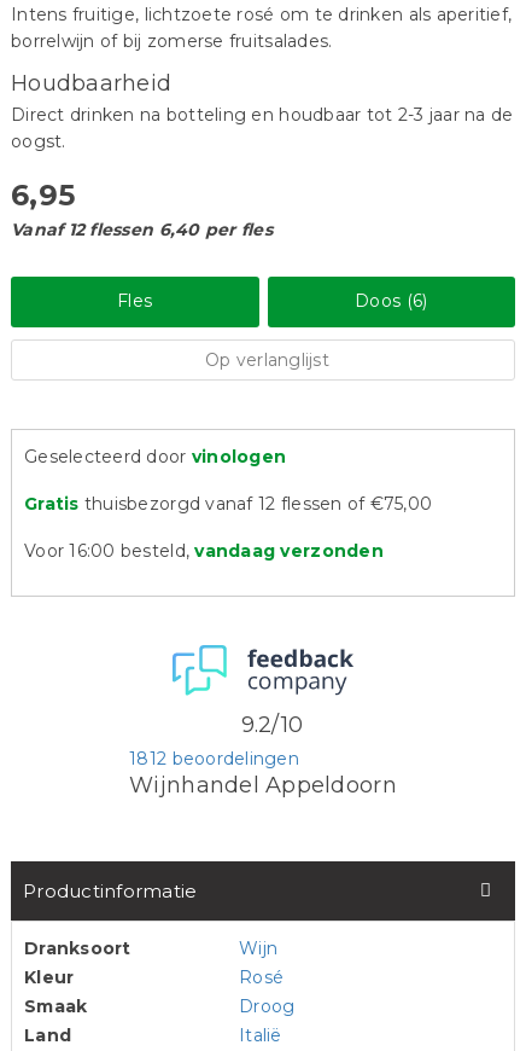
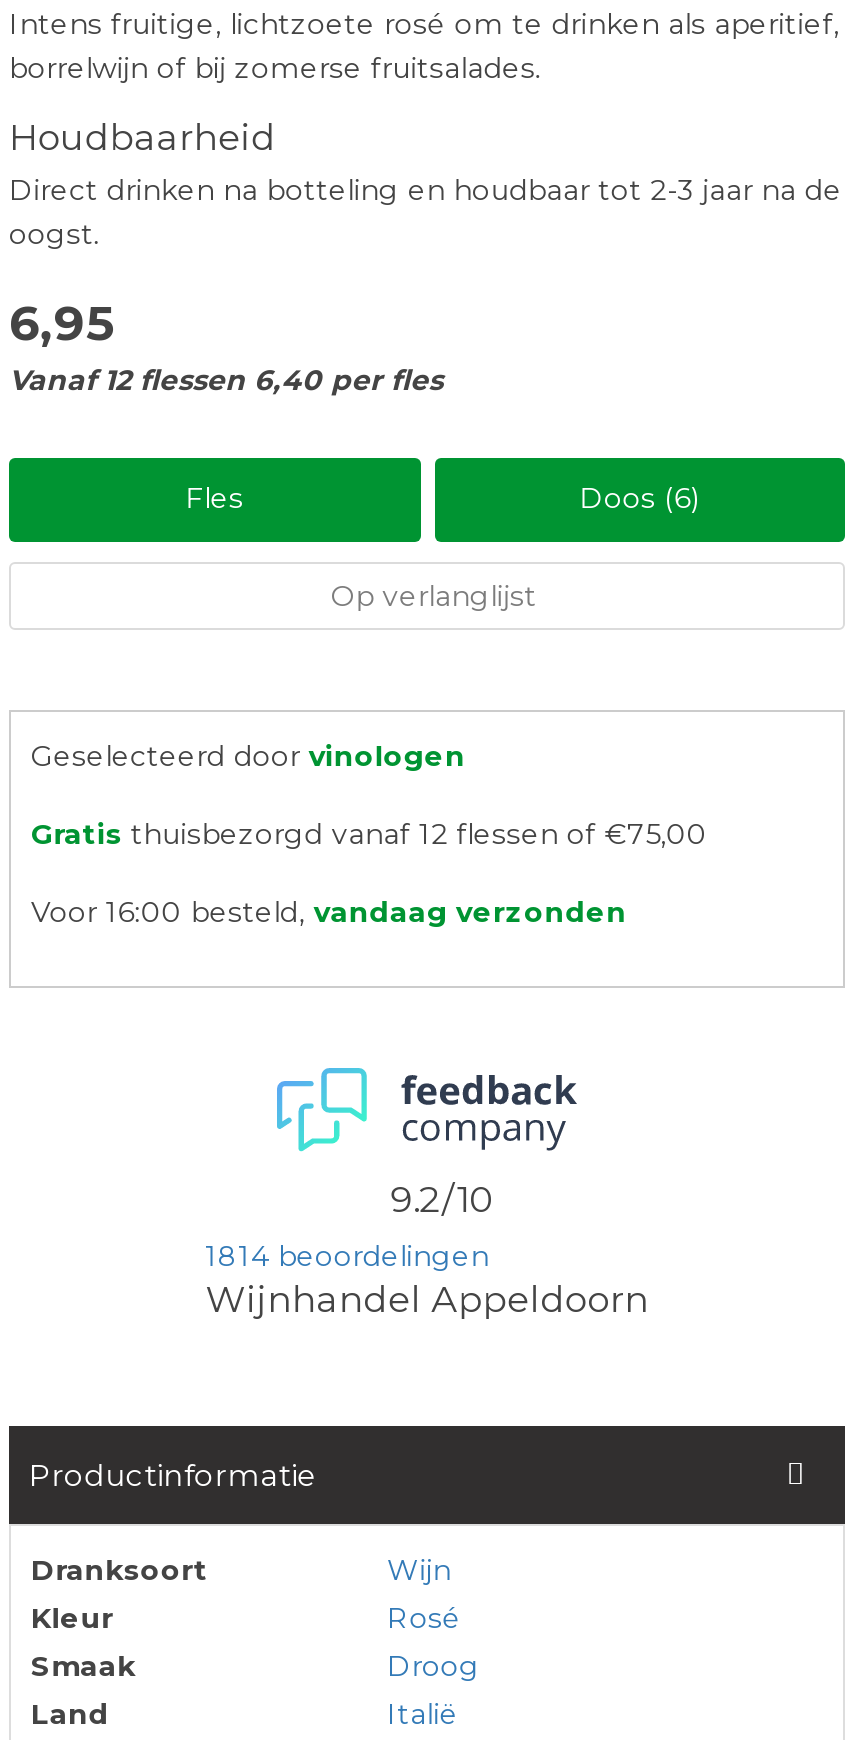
- 1812 beoordelingen
+ 1814 beoordelingen
